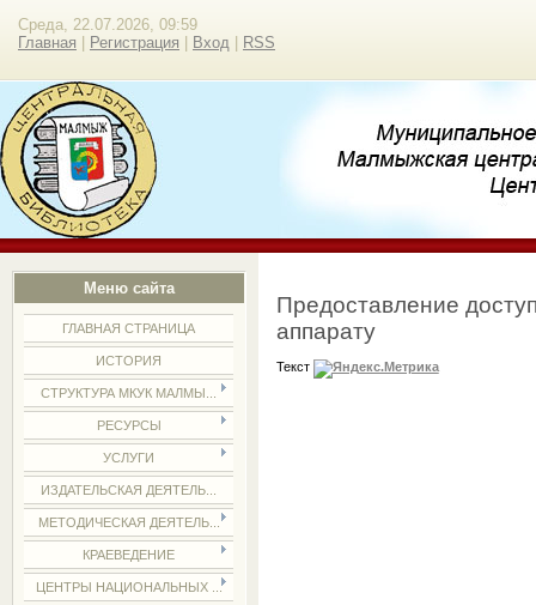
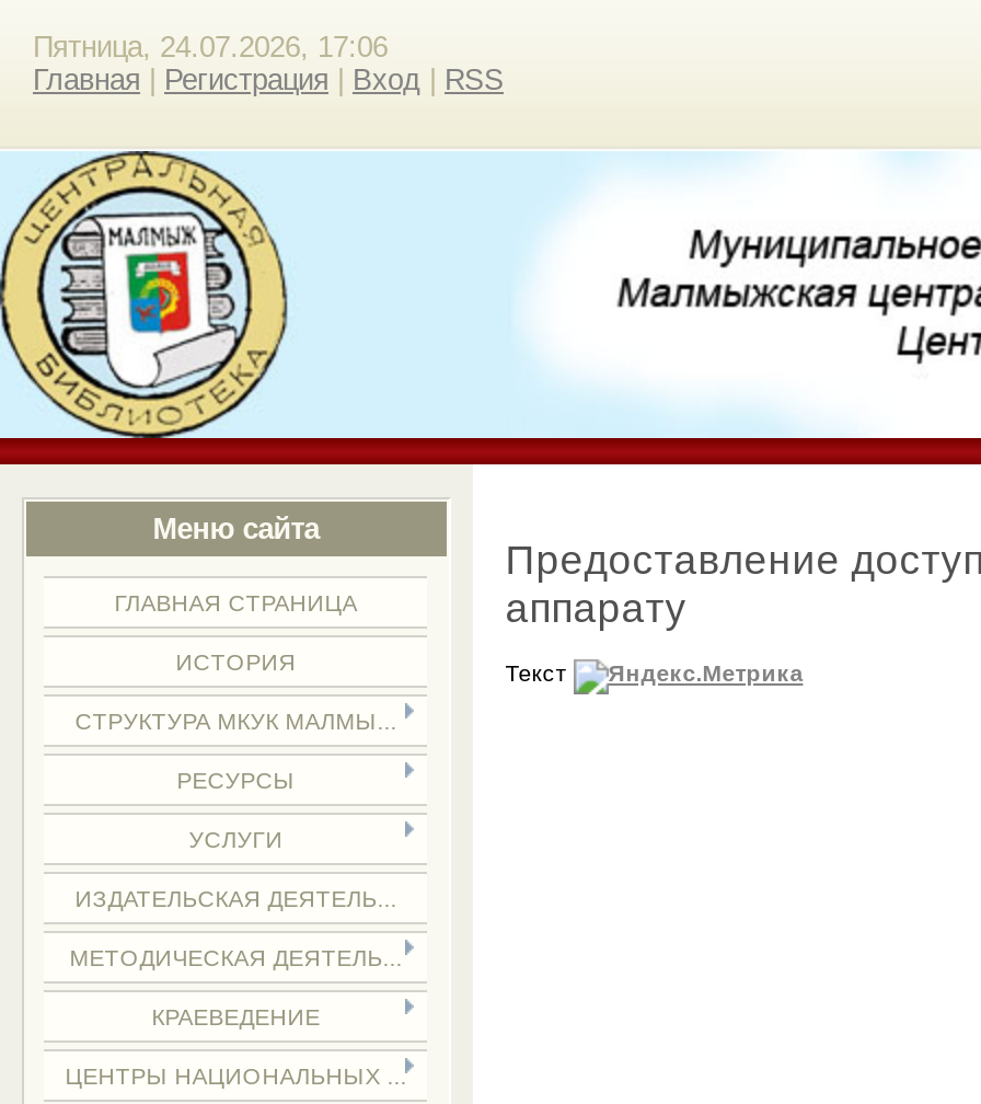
- Среда, 22.07.2026, 09:59
+ Пятница, 24.07.2026, 17:06
